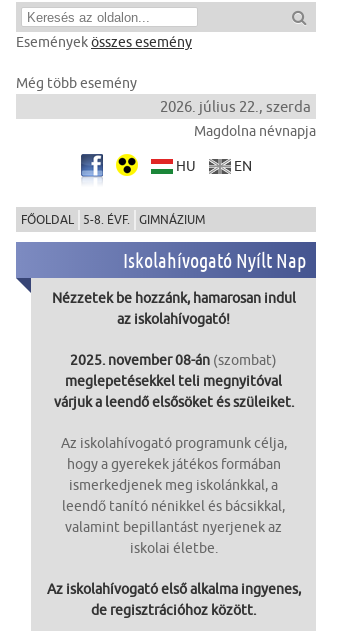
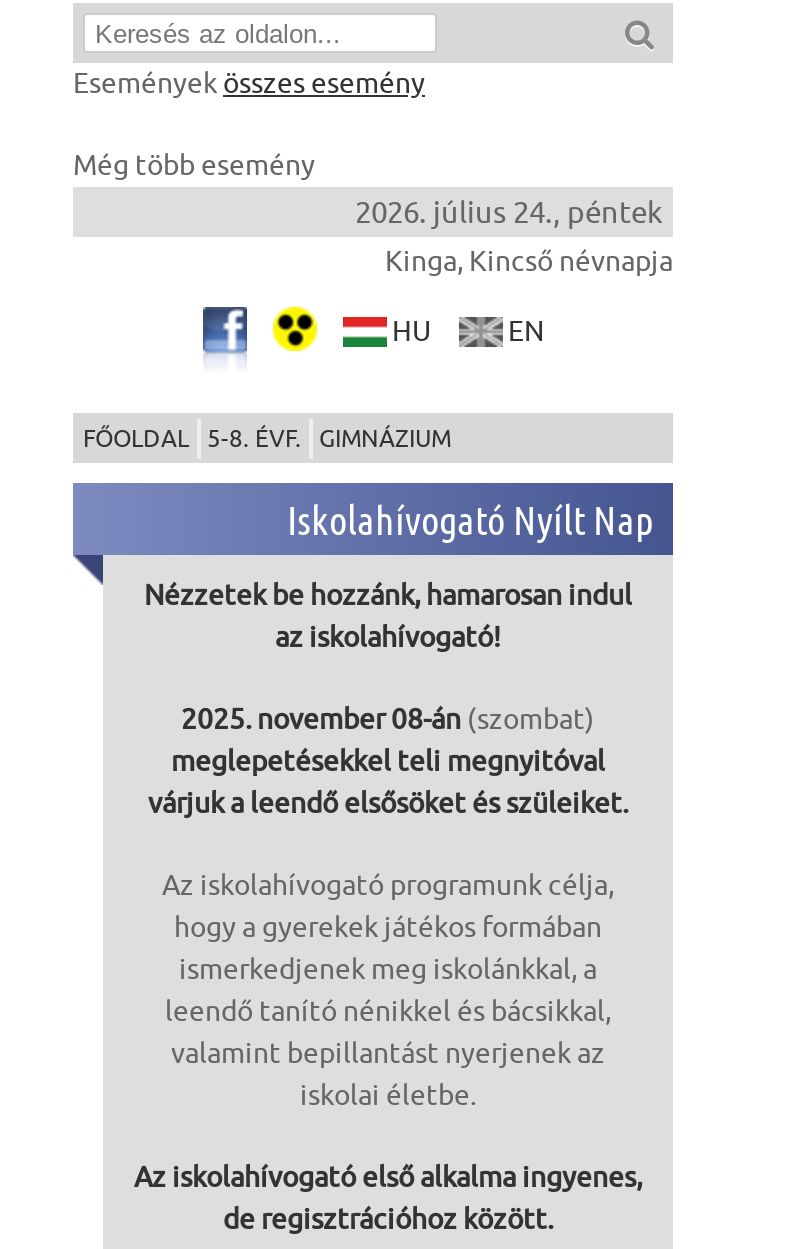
- 2026. július 22., szerda
+ 2026. július 24., péntek

- Magdolna névnapja
+ Kinga, Kincső névnapja
